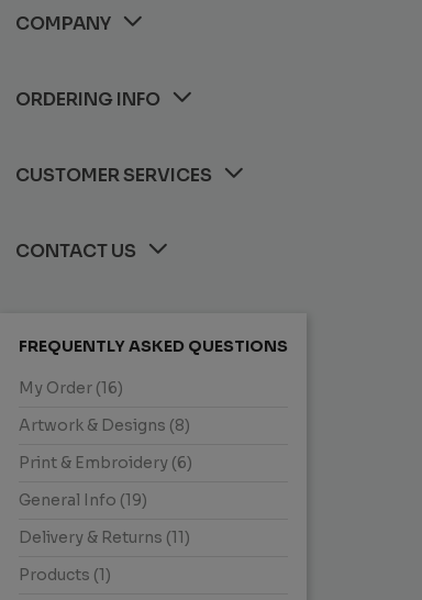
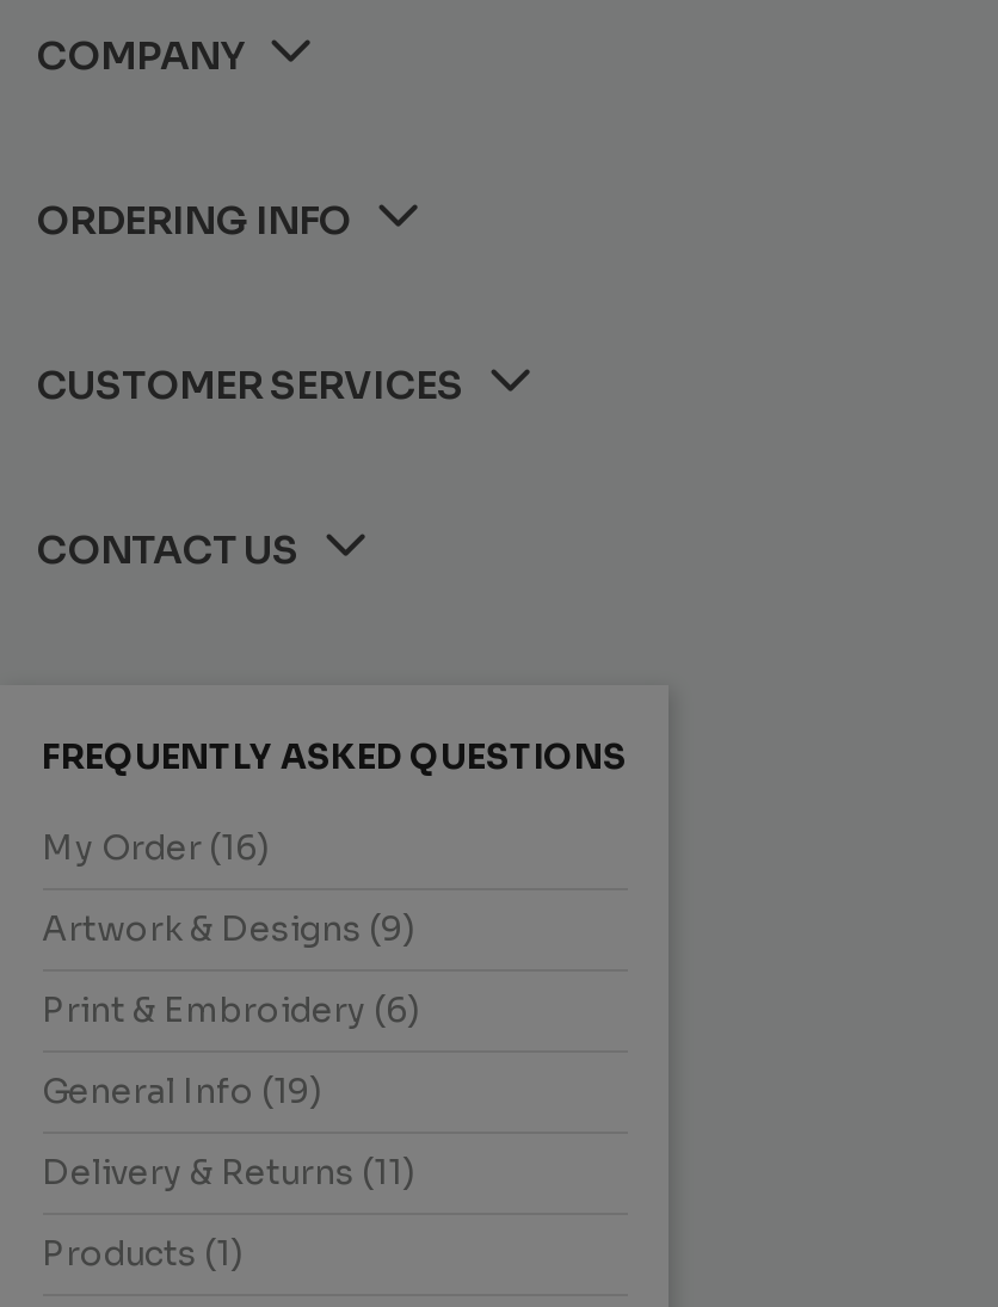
- Artwork & Designs (8)
+ Artwork & Designs (9)
